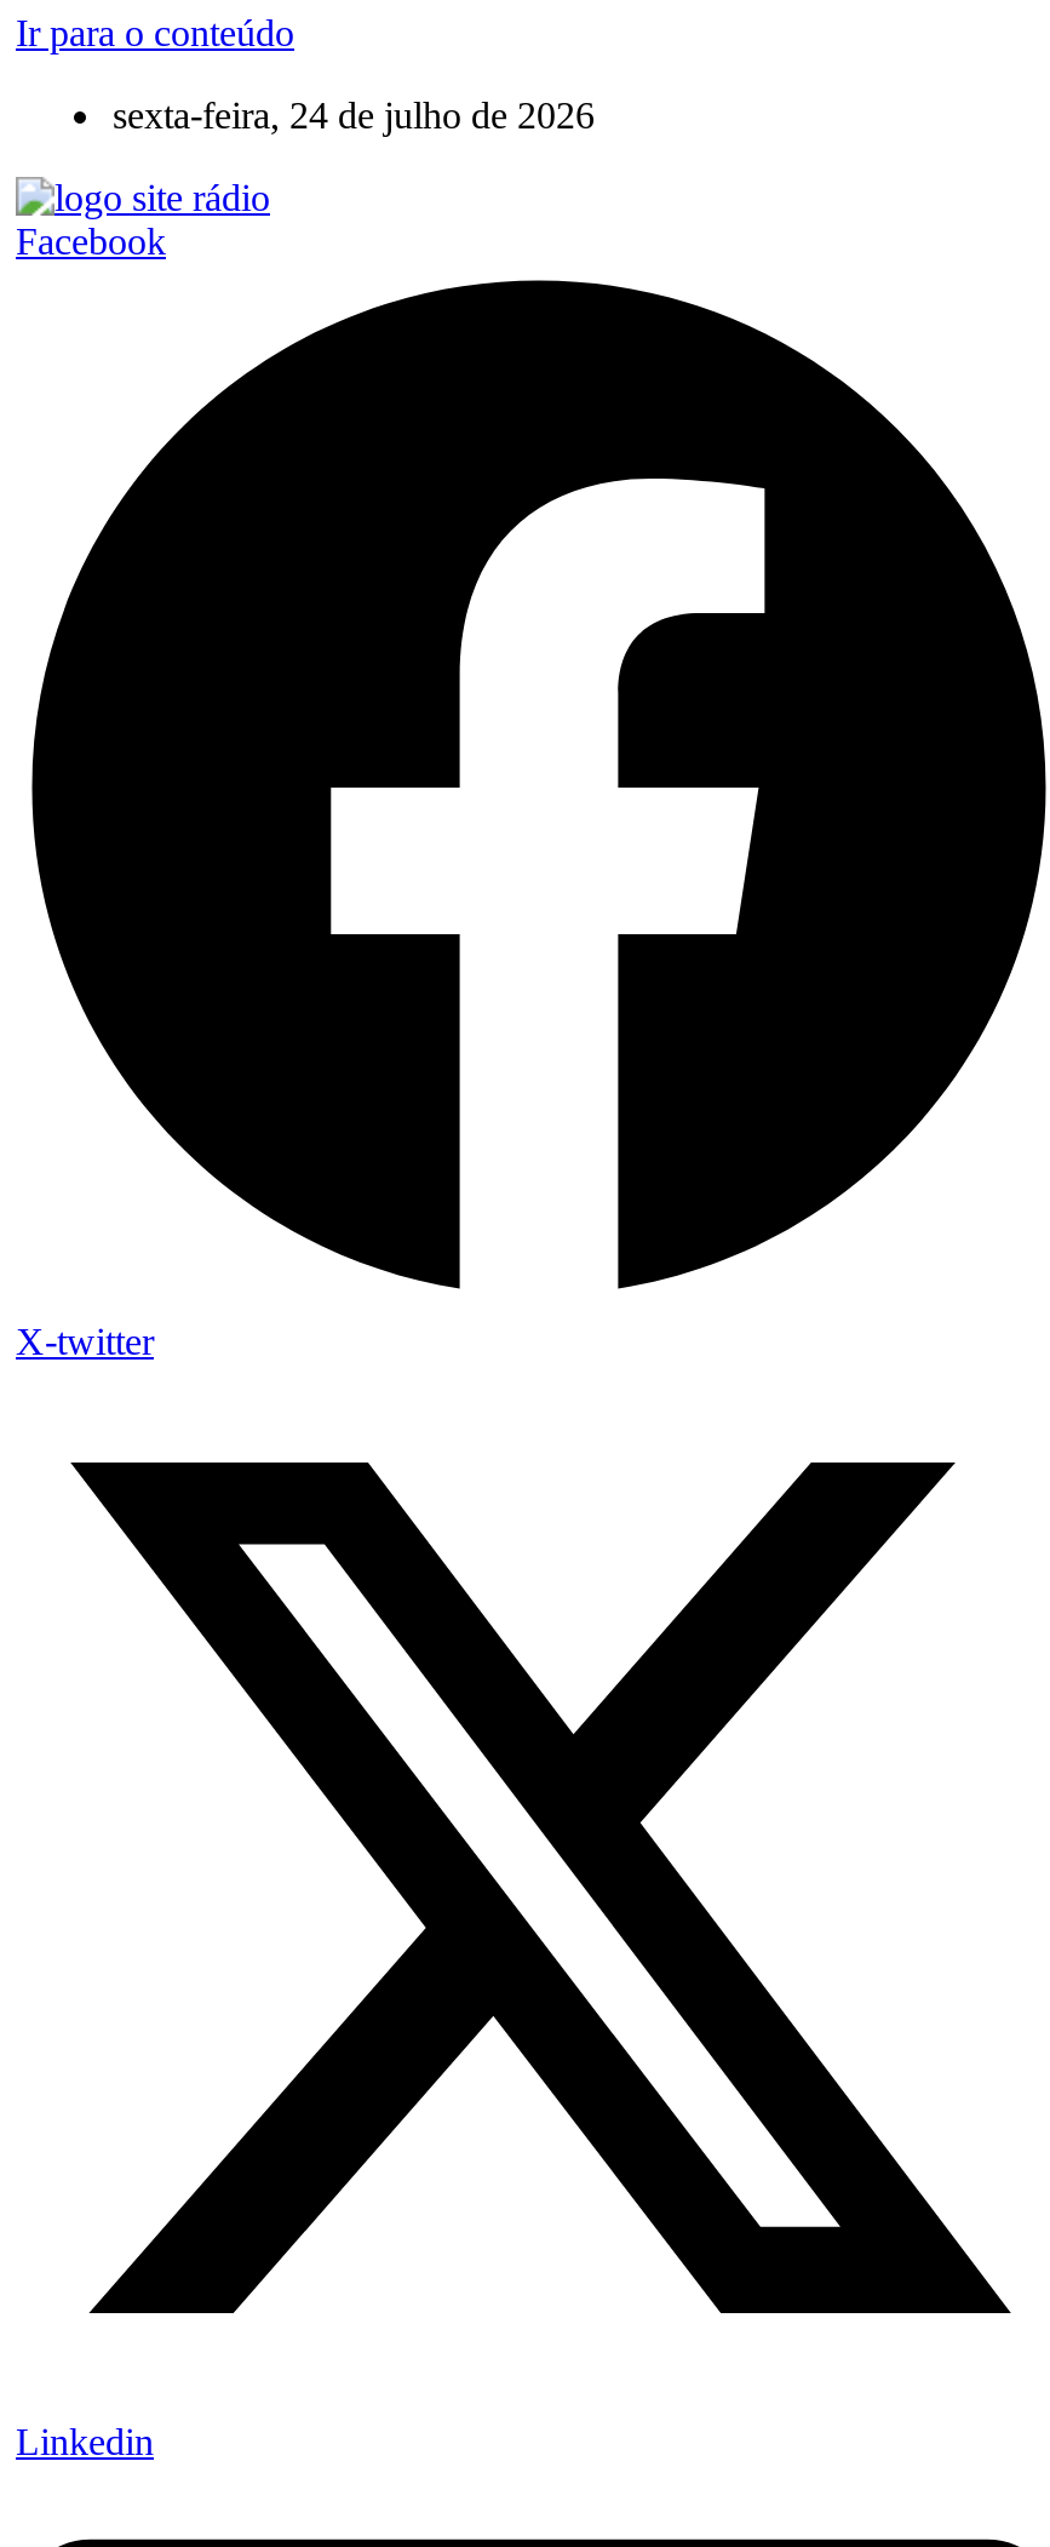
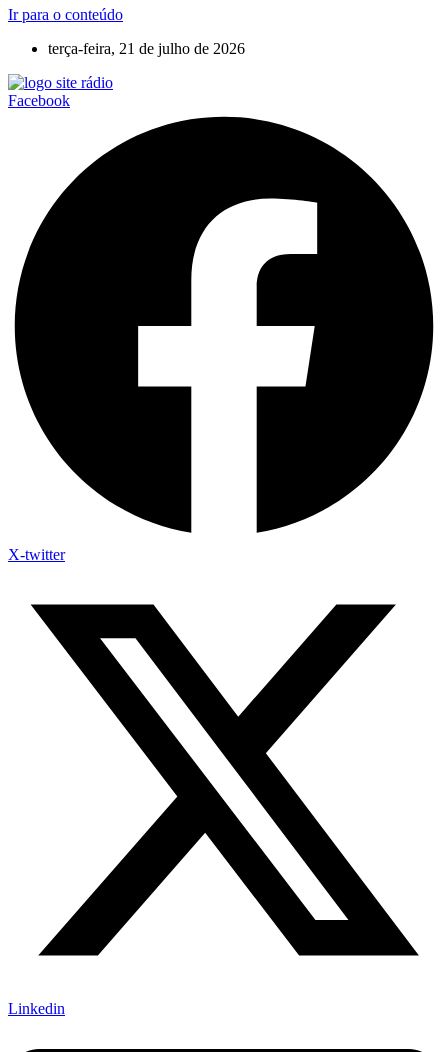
- sexta-feira, 24 de julho de 2026
+ terça-feira, 21 de julho de 2026
